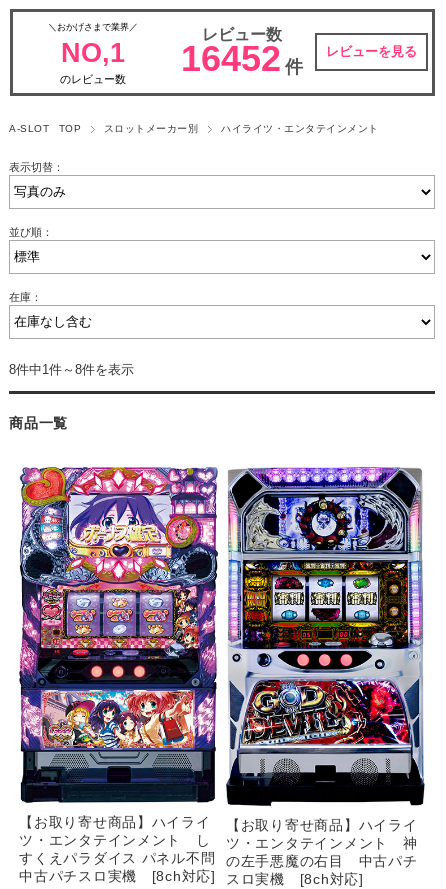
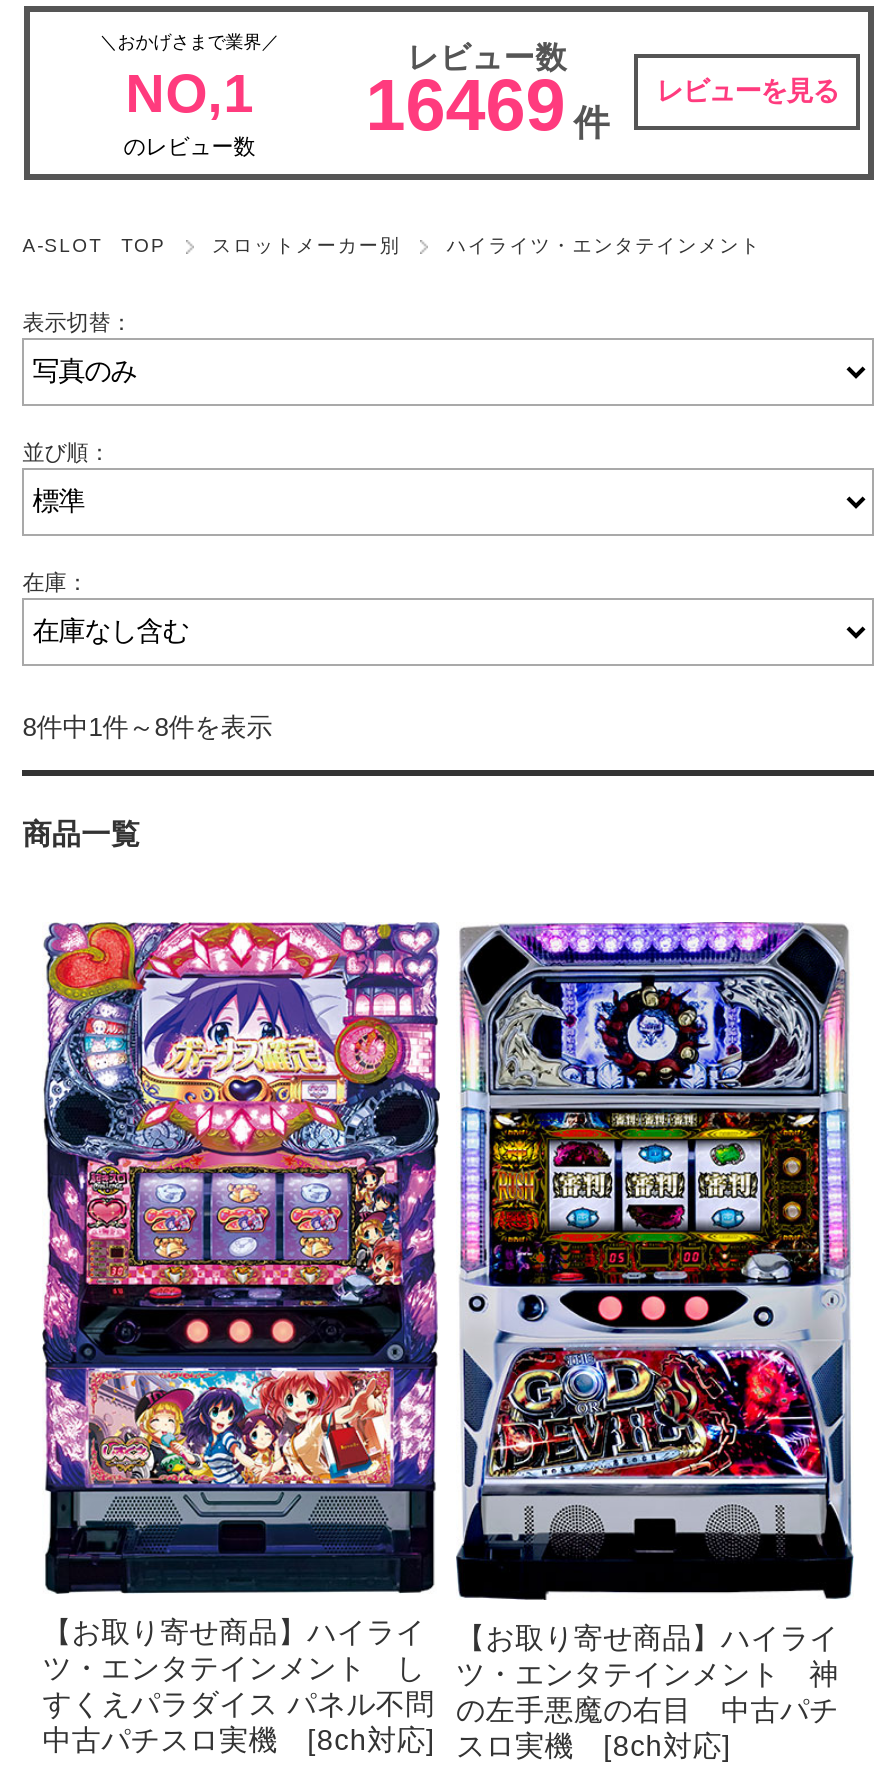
- NO,1 16452 件 レビューを見る
+ NO,1 16469 件 レビューを見る
